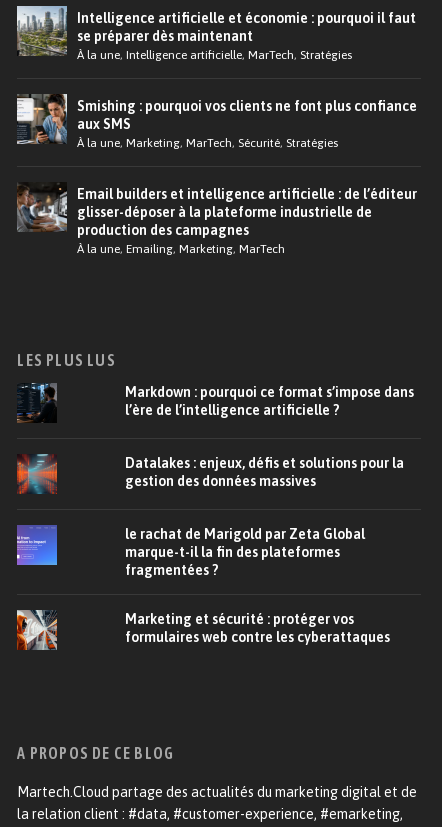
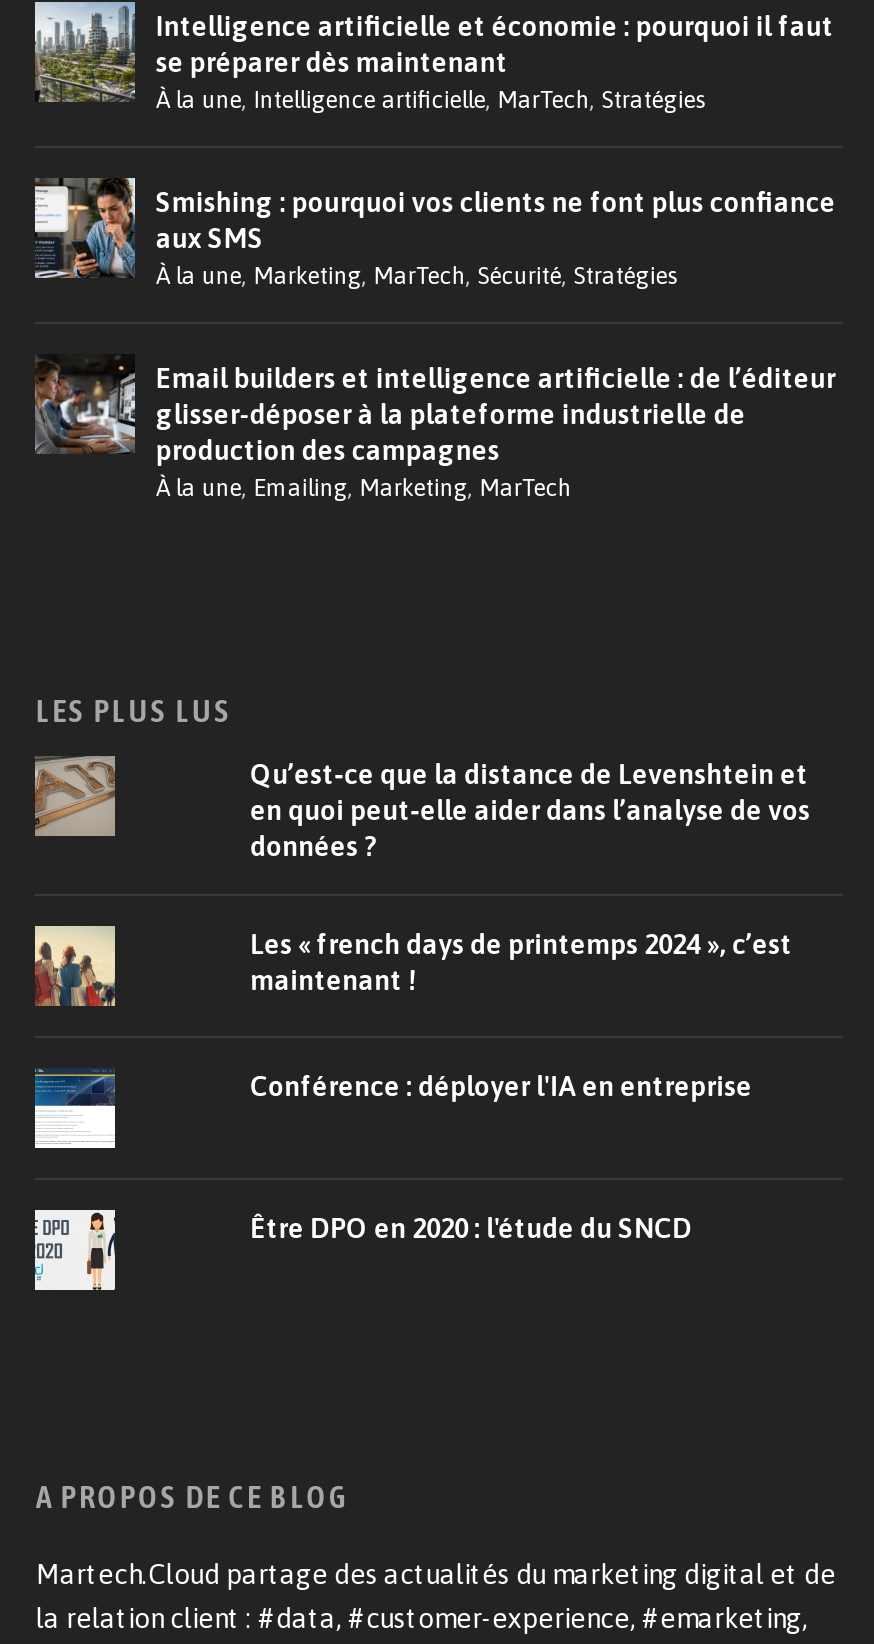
- [image]
+ [image]

- Markdown : pourquoi ce format s’impose dans
- l’ère de l’intelligence artificielle ?
+ Qu’est‑ce que la distance de Levenshtein et
+ en quoi peut‑elle aider dans l’analyse de vos
+ données ?

- [image]
+ [image]

- Datalakes : enjeux, défis et solutions pour la
- gestion des données massives
+ Les « french days de printemps 2024 », c’est
+ maintenant !

- [image]
+ [image]

- le rachat de Marigold par Zeta Global
- marque-t-il la fin des plateformes
- fragmentées ?
+ Conférence : déployer l'IA en entreprise

- [image]
+ [image]

- Marketing et sécurité : protéger vos
- formulaires web contre les cyberattaques
+ Être DPO en 2020 : l'étude du SNCD
